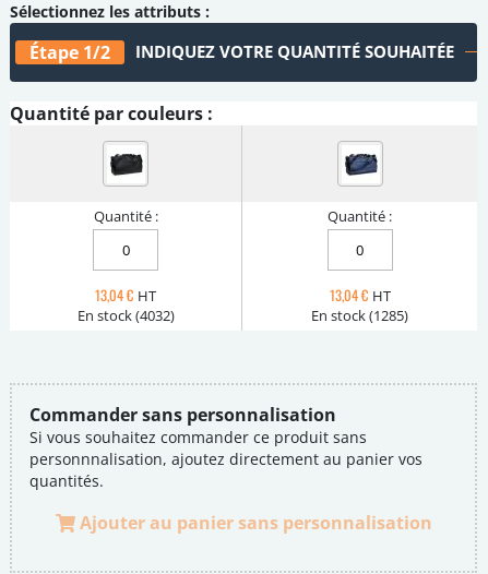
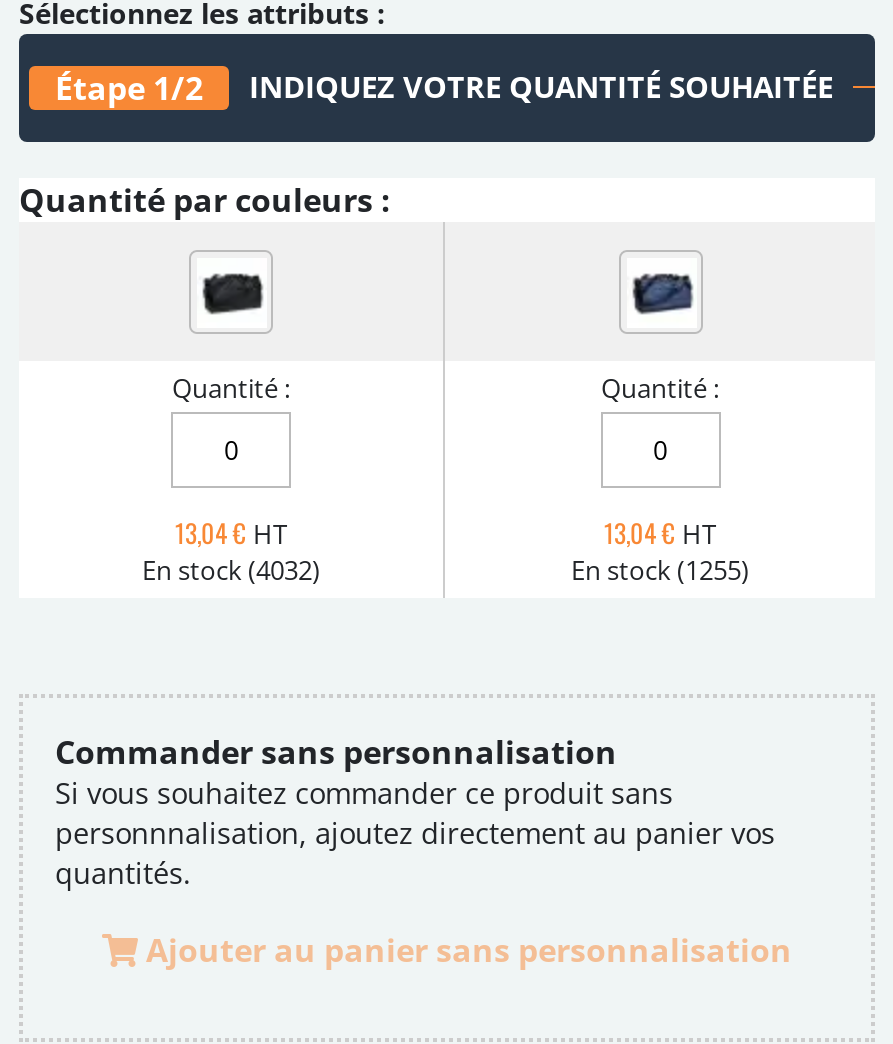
- En stock (1285)
+ En stock (1255)
